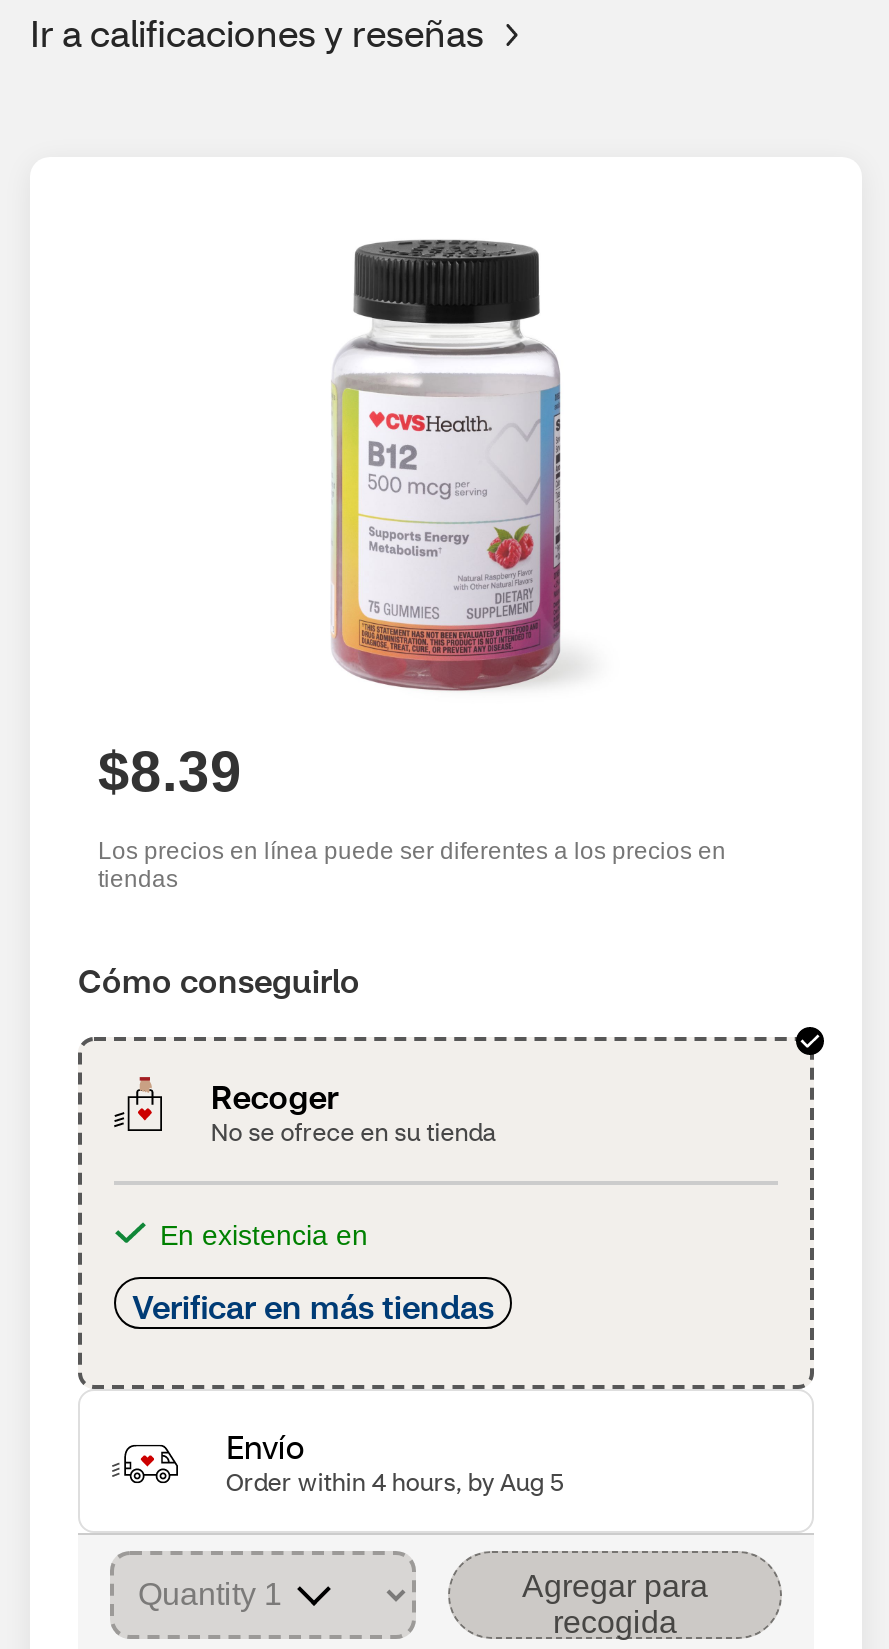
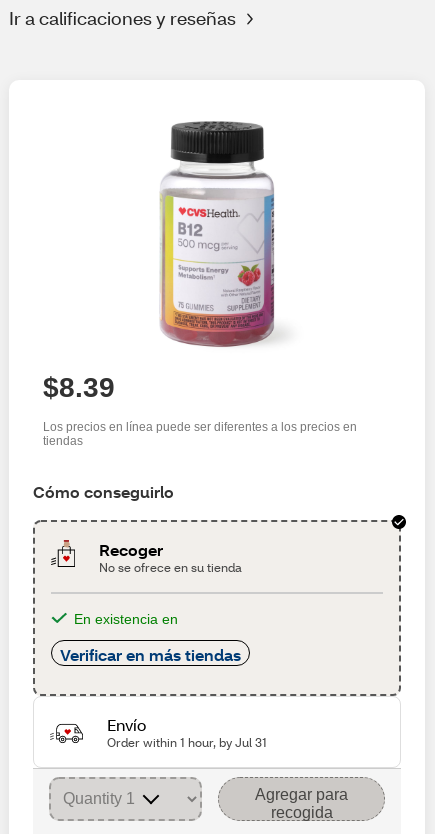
- Order within 4 hours, by Aug 5
+ Order within 1 hour, by Jul 31
